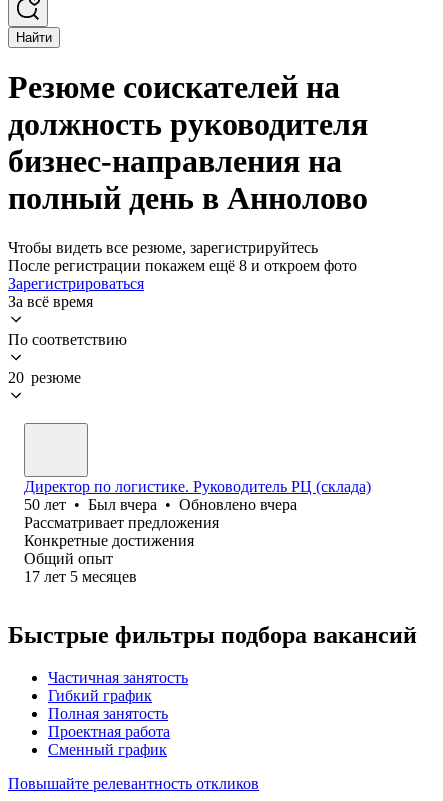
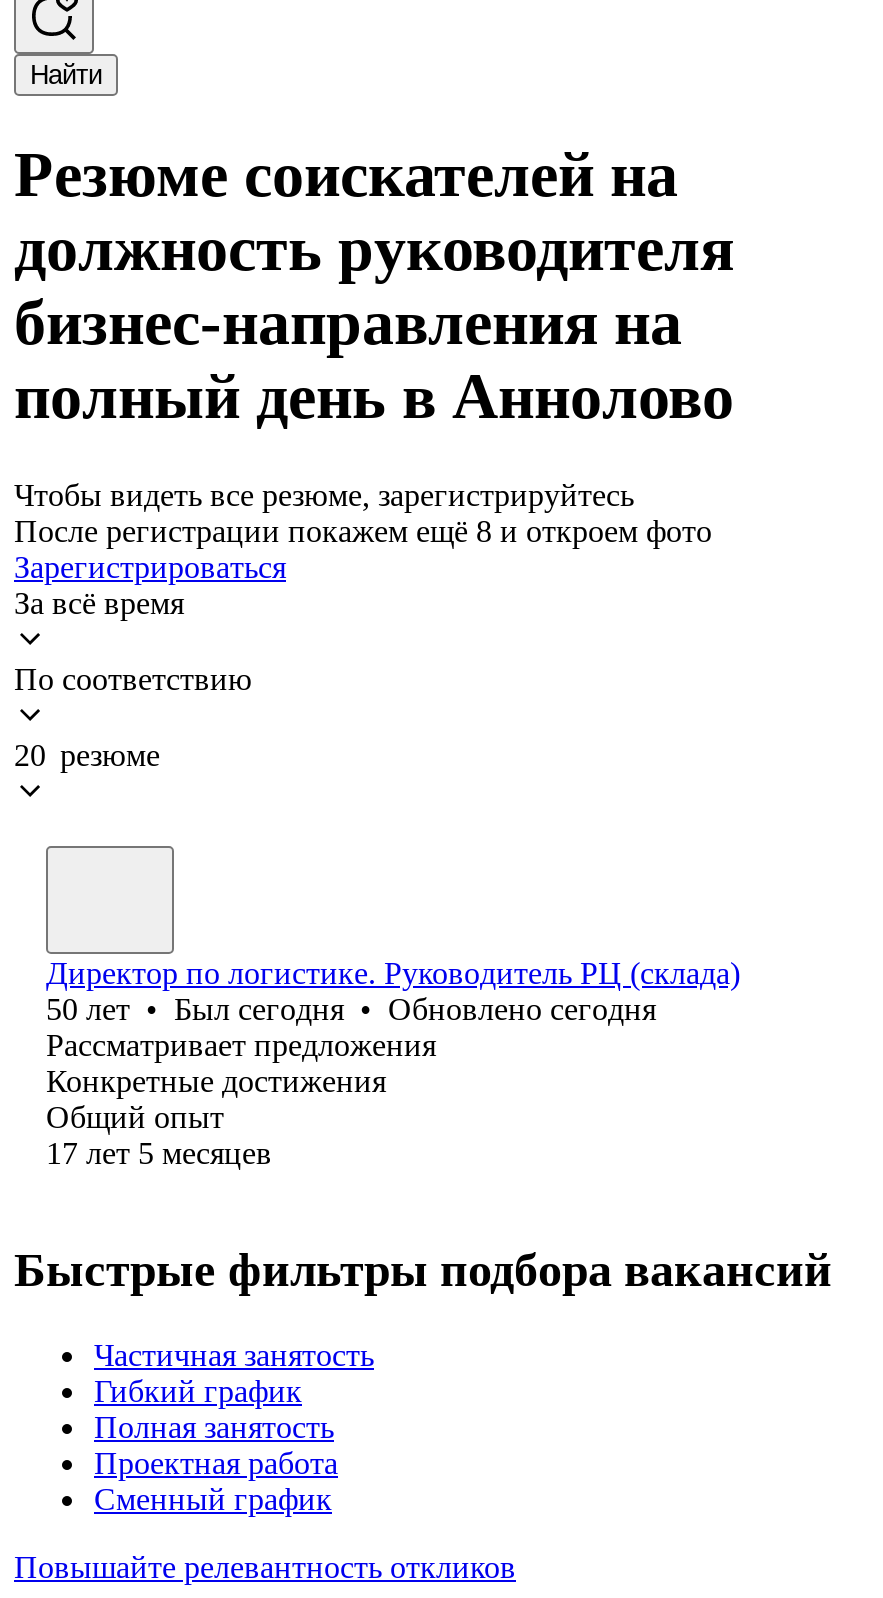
- 50 лет • Был вчера • Обновлено вчера
+ 50 лет • Был сегодня • Обновлено сегодня
